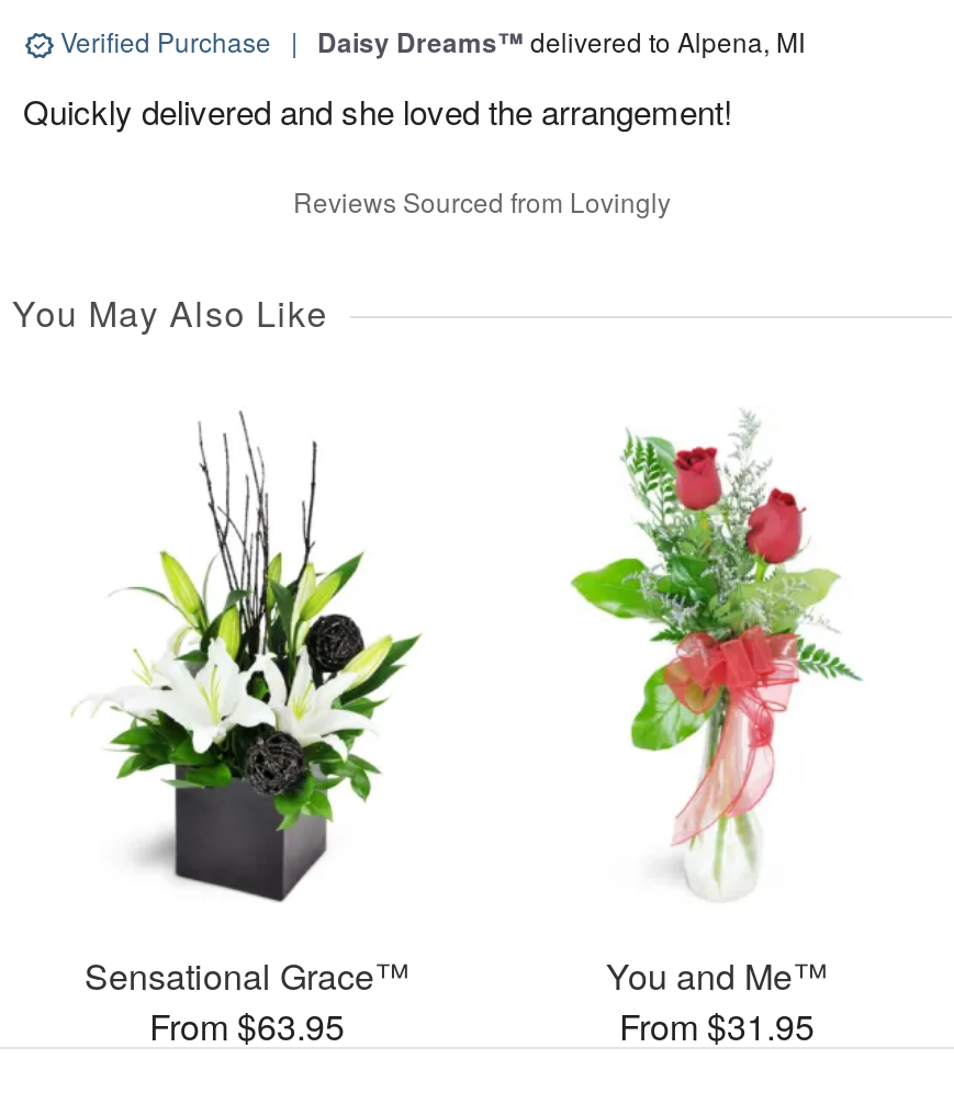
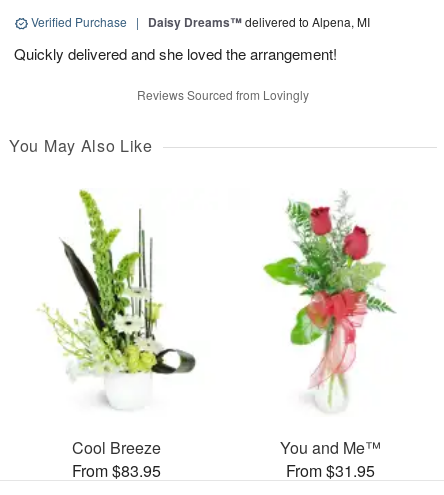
- [image]
- Sensational Grace™
- From $63.95
+ [image]
+ Cool Breeze
+ From $83.95
